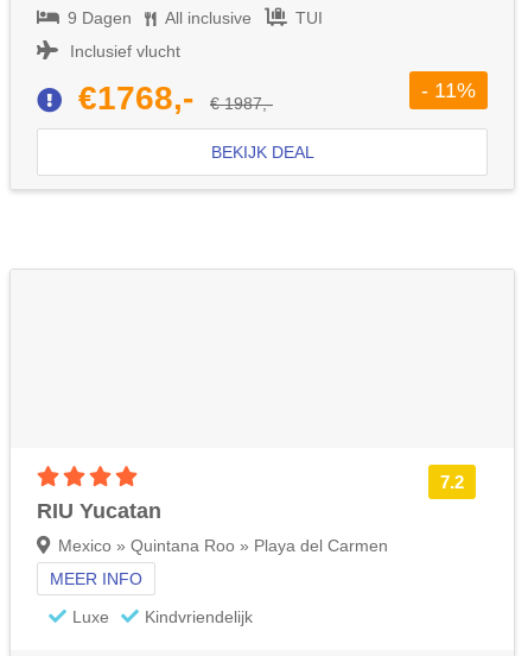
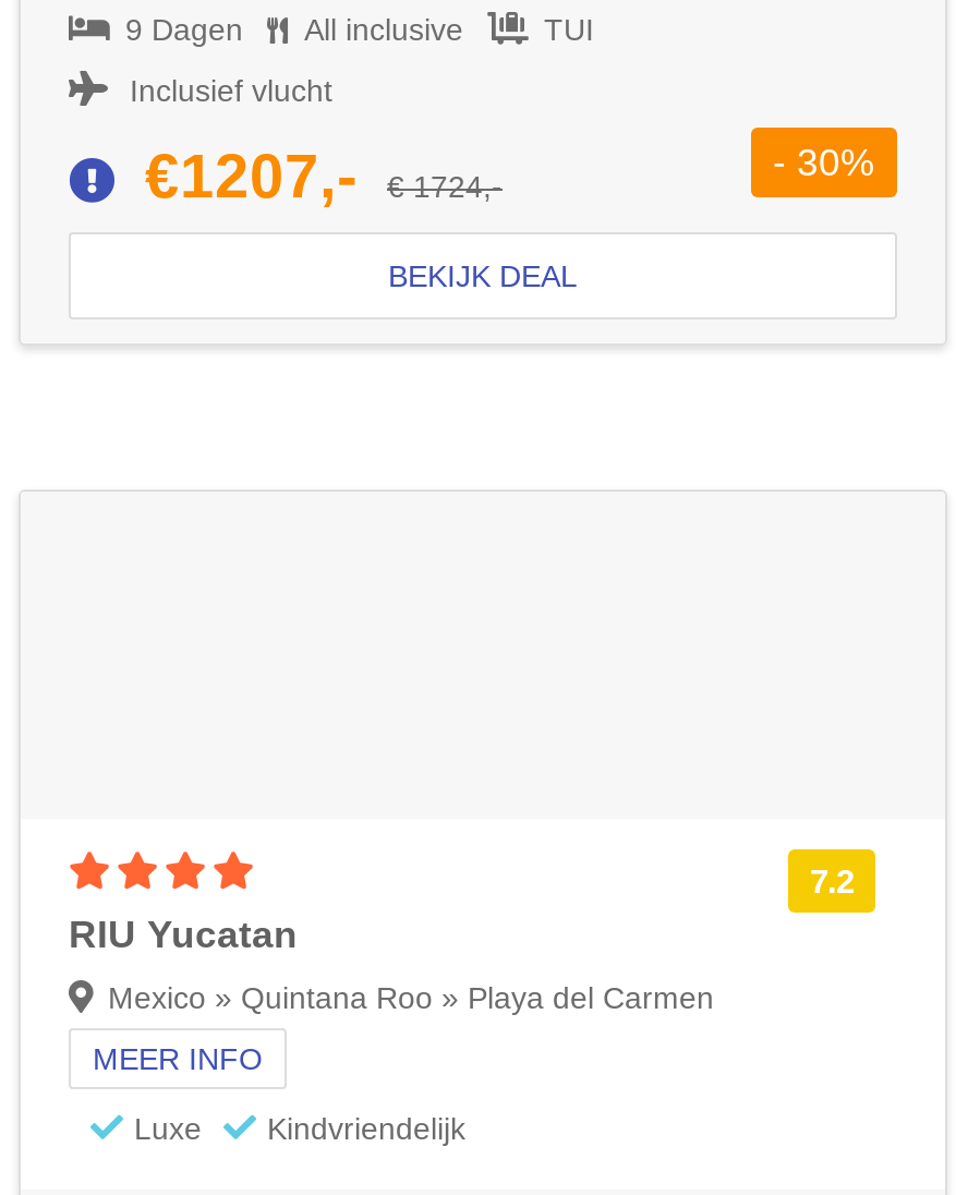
- €1768,-
+ €1207,-

- - 11%
+ - 30%

- € 1987,-
+ € 1724,-
